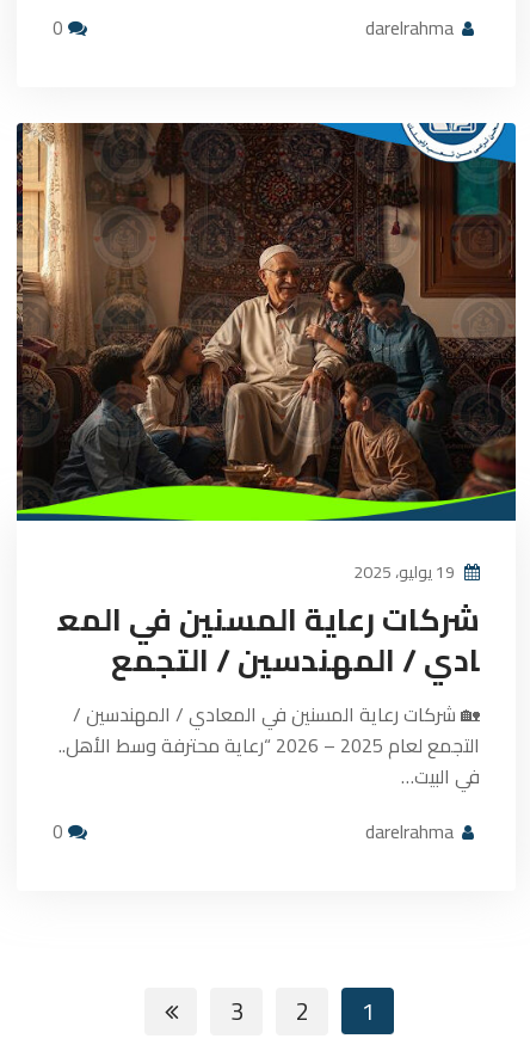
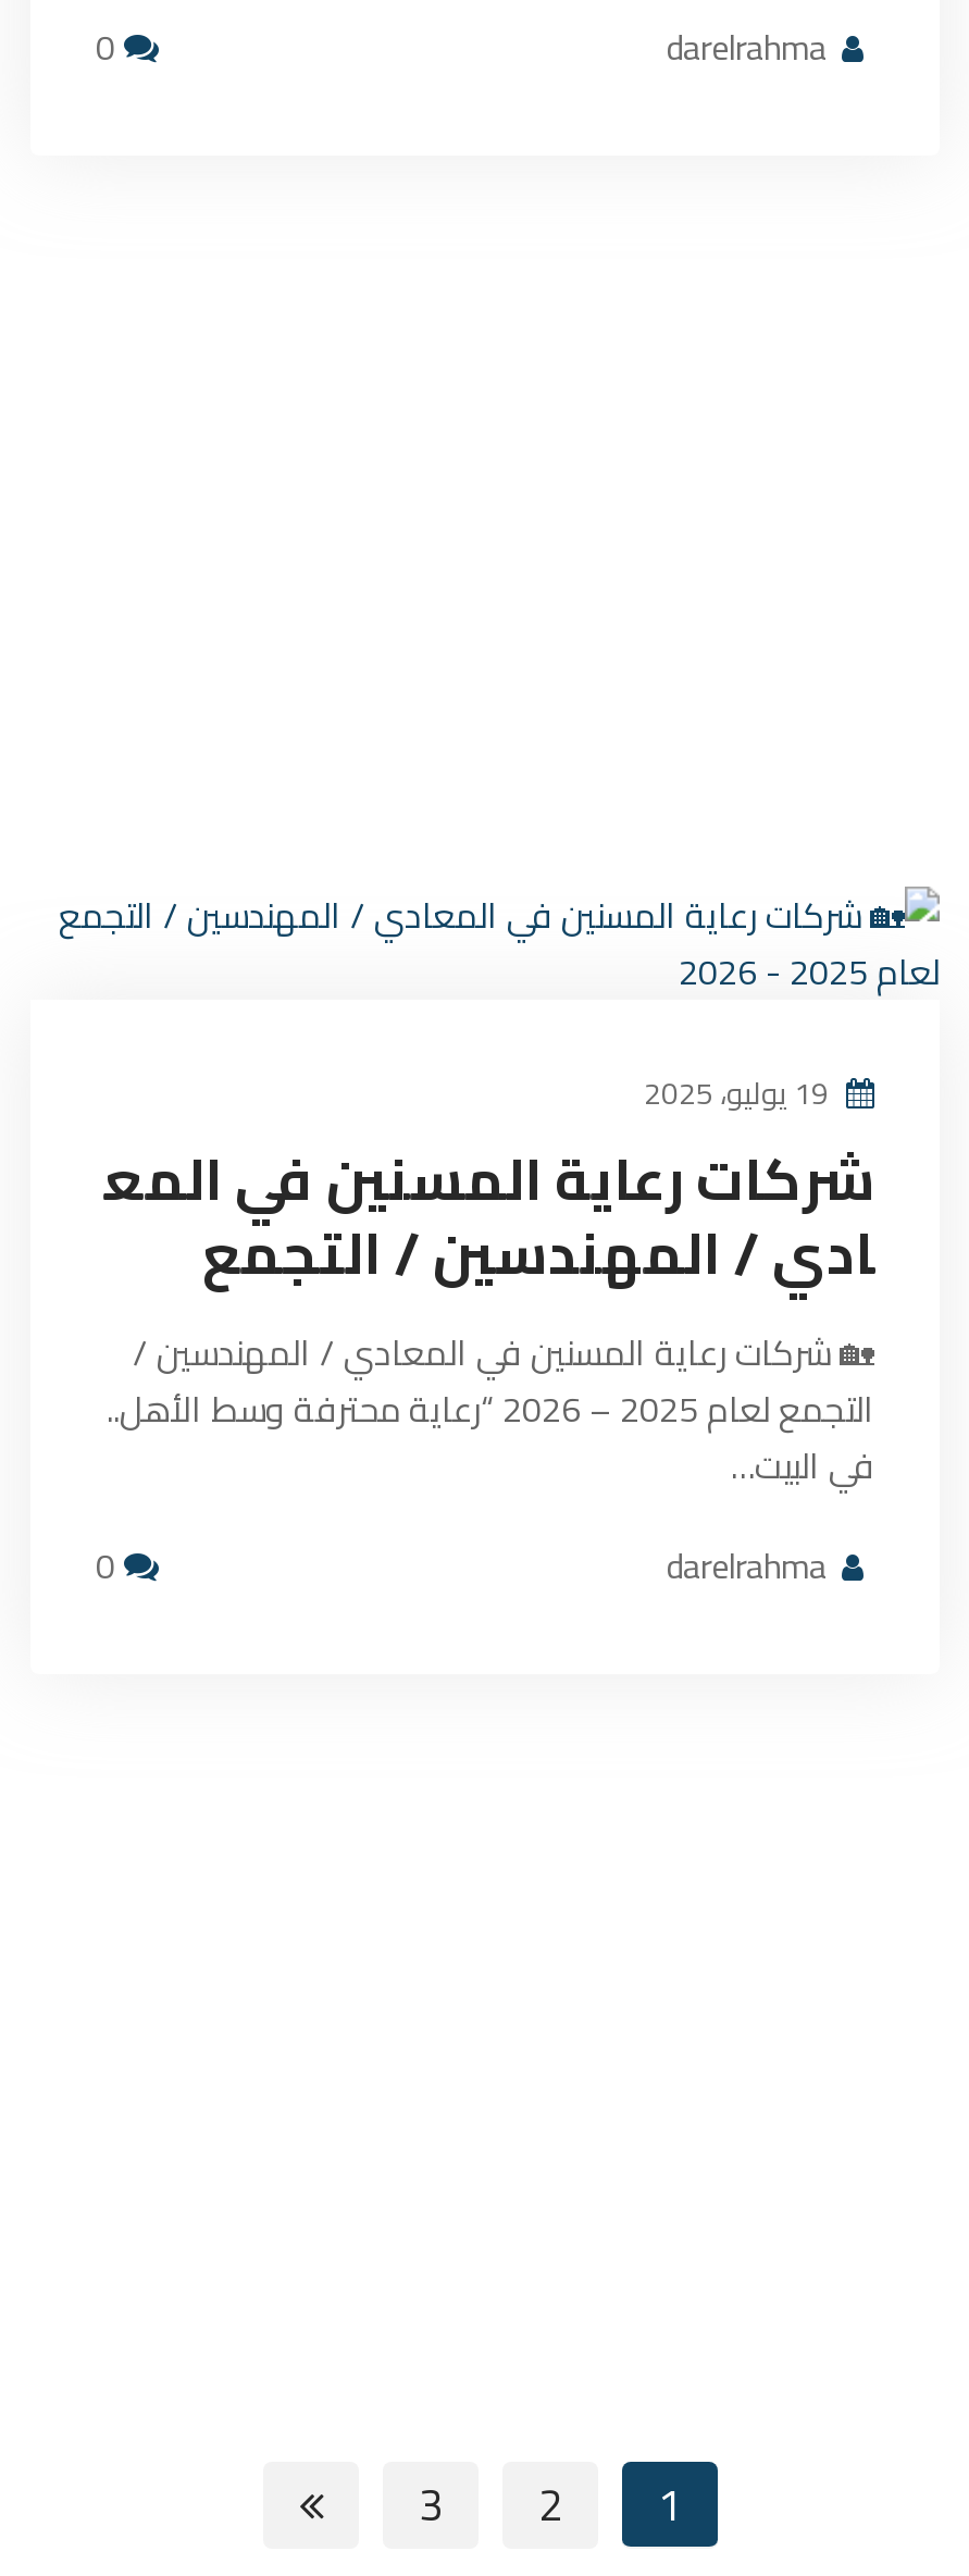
- [image]
